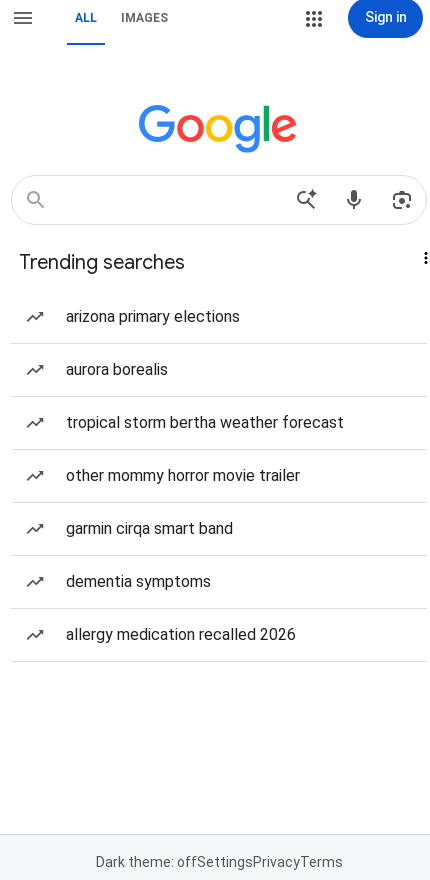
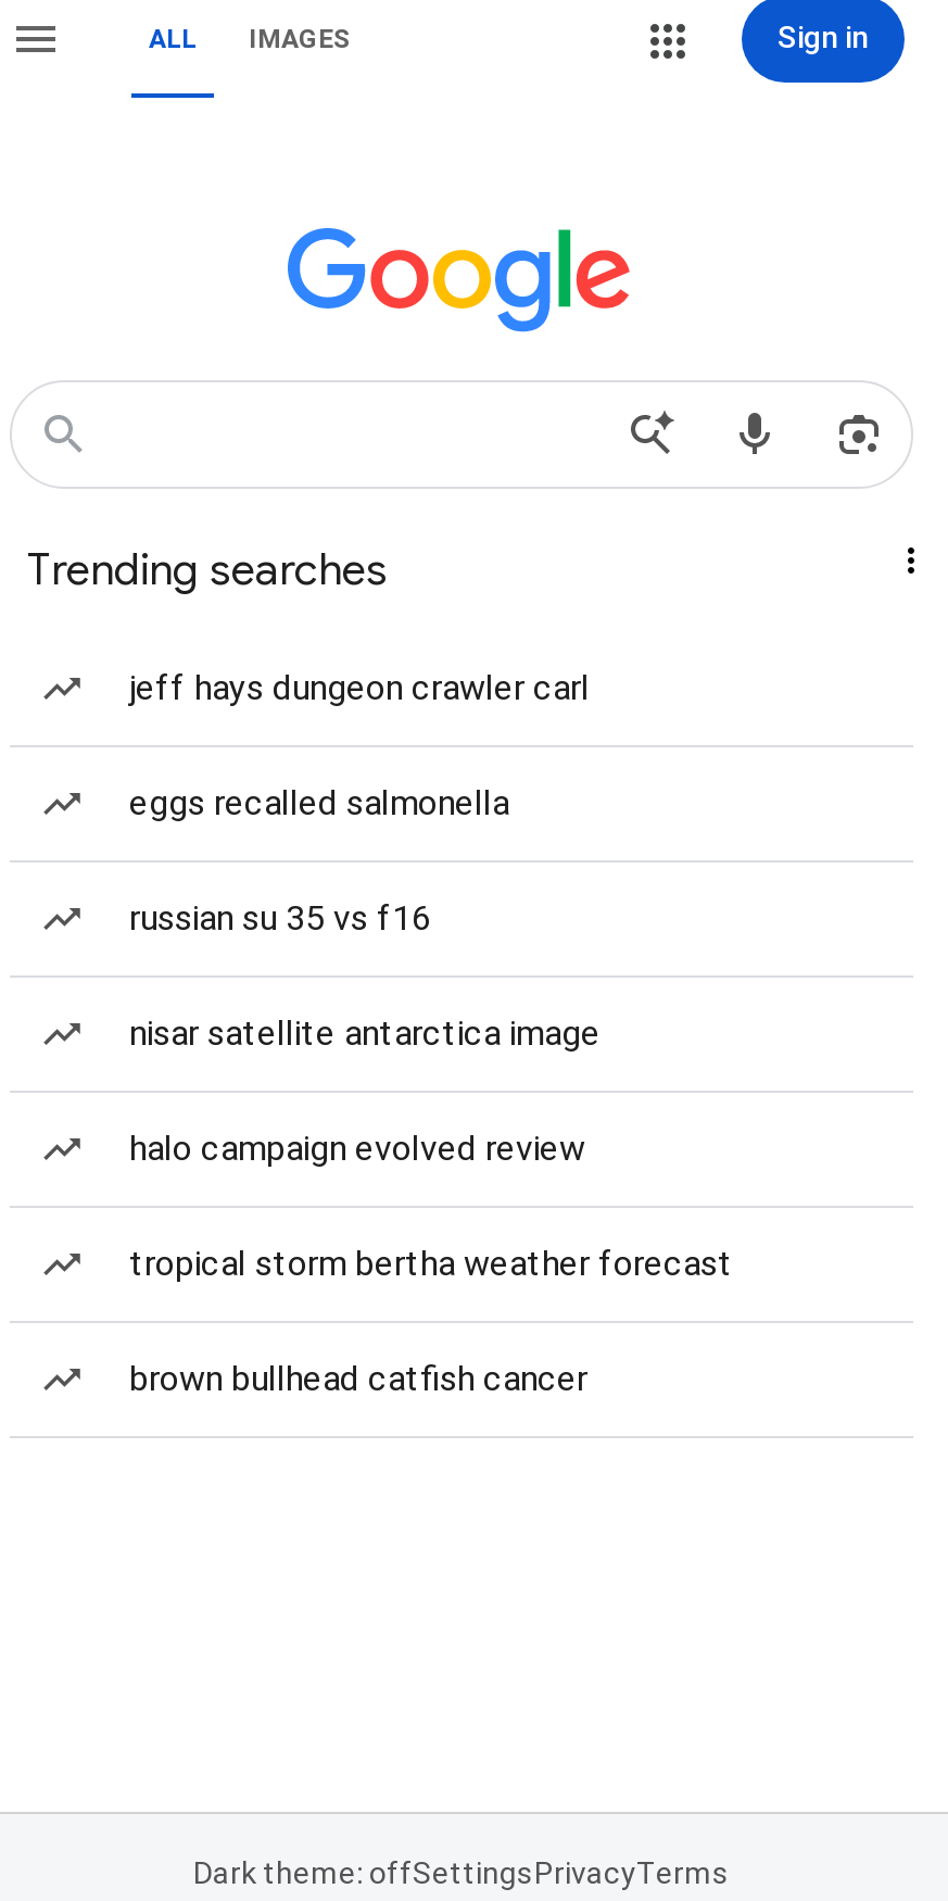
- arizona primary elections
- aurora borealis
+ jeff hays dungeon crawler carl
+ eggs recalled salmonella
+ russian su 35 vs f16
+ nisar satellite antarctica image
+ halo campaign evolved review

moved down: tropical storm bertha weather forecast

- other mommy horror movie trailer
- garmin cirqa smart band
- dementia symptoms
- allergy medication recalled 2026
+ brown bullhead catfish cancer
